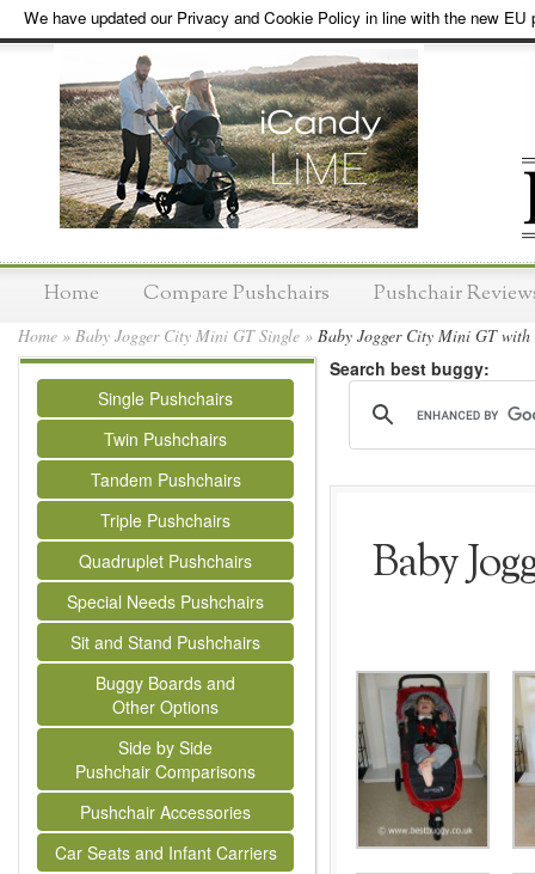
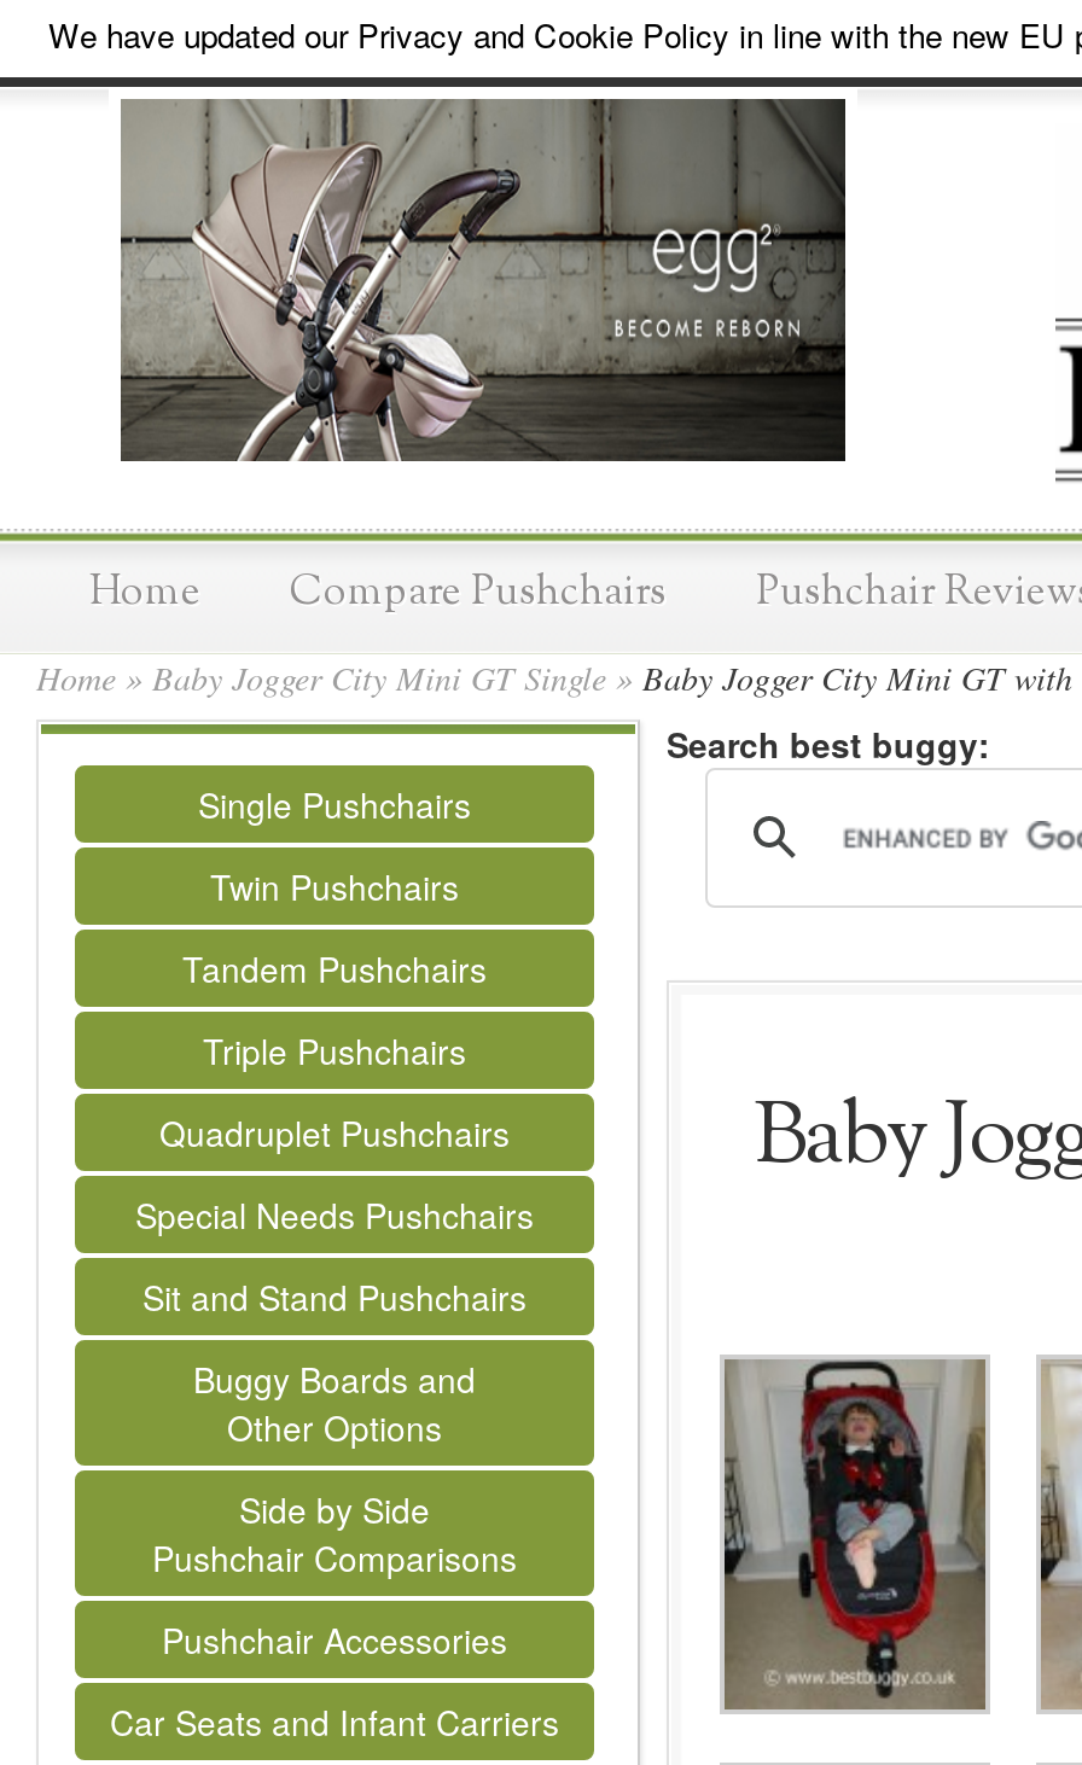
- [image]
+ [image]
